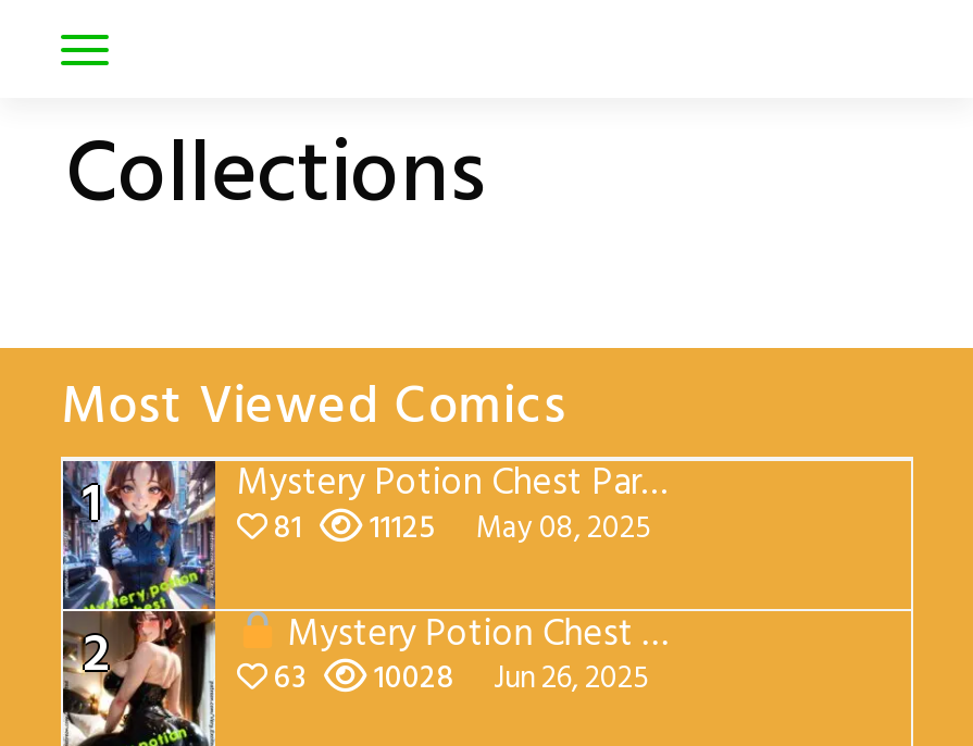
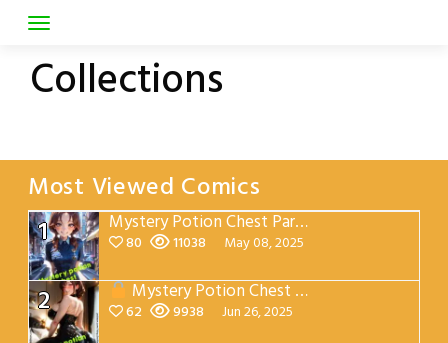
- 81
+ 80

- 11125
+ 11038

- 63
+ 62

- 10028
+ 9938
